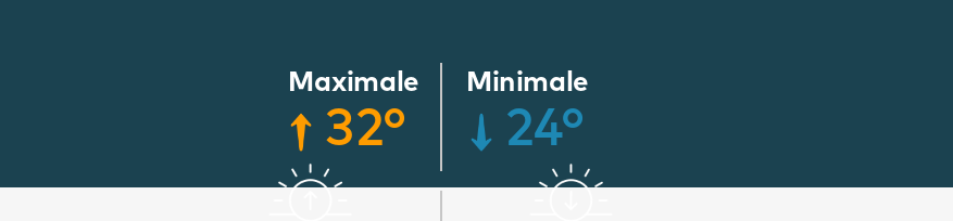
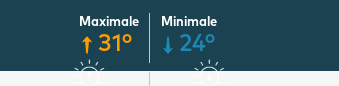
- 32° 24°
+ 31° 24°
